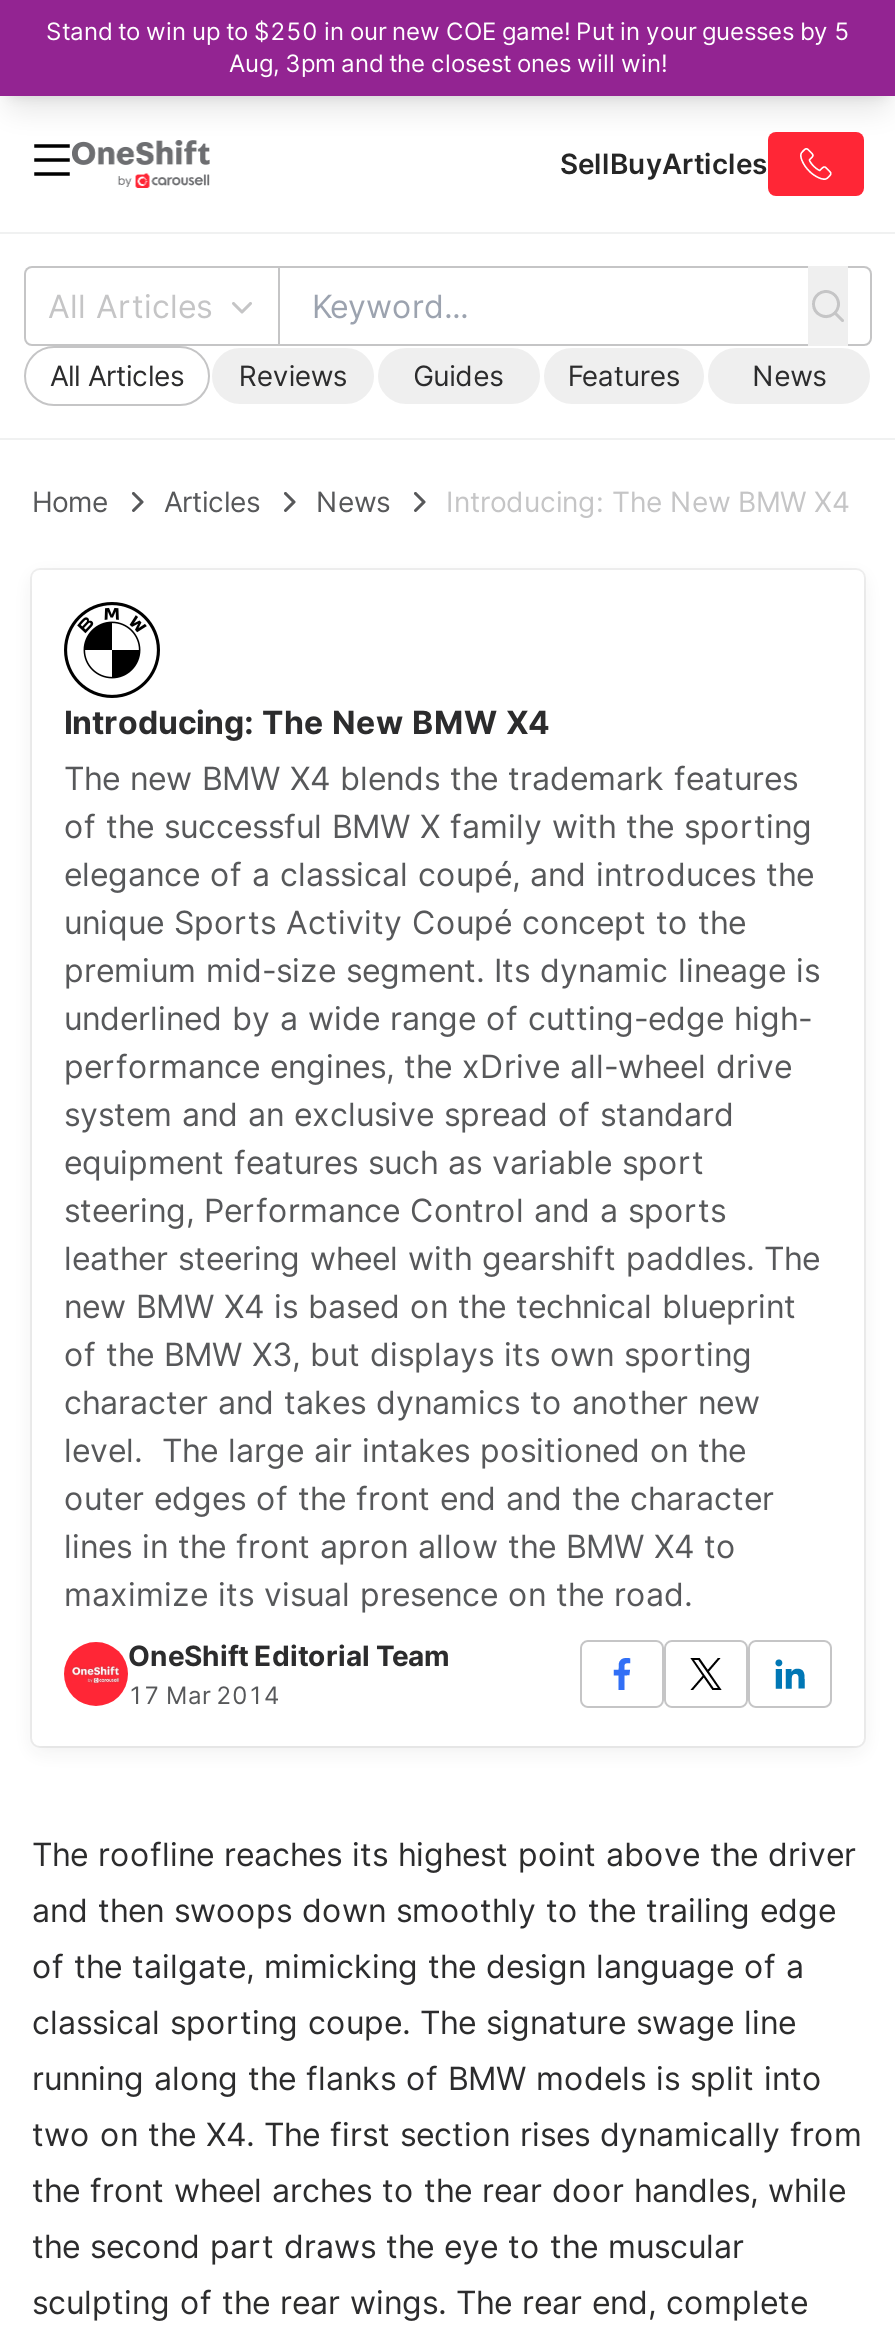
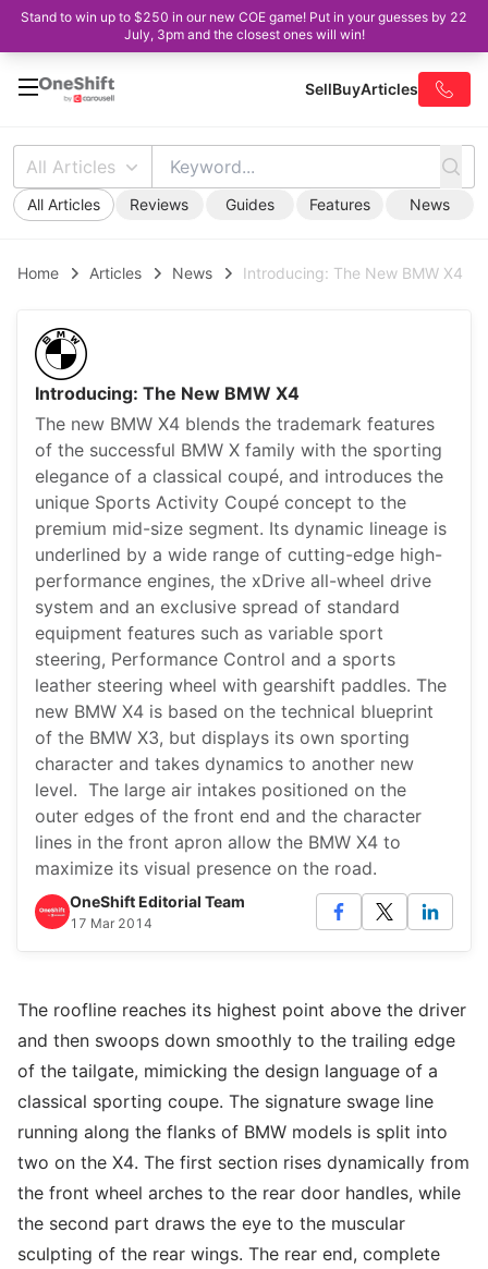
- Stand to win up to $250 in our new COE game! Put in your guesses by 5
+ Stand to win up to $250 in our new COE game! Put in your guesses by 22

- Aug, 3pm and the closest ones will win!
+ July, 3pm and the closest ones will win!
